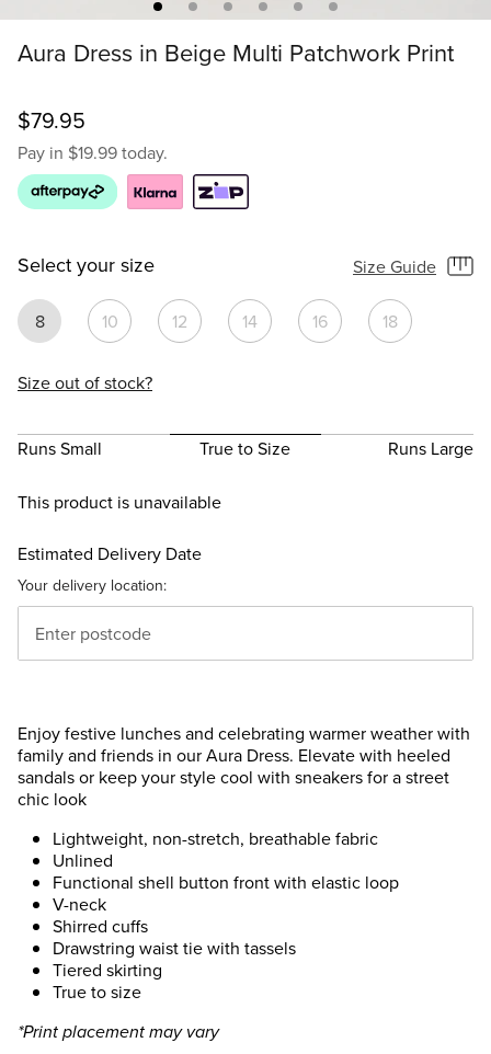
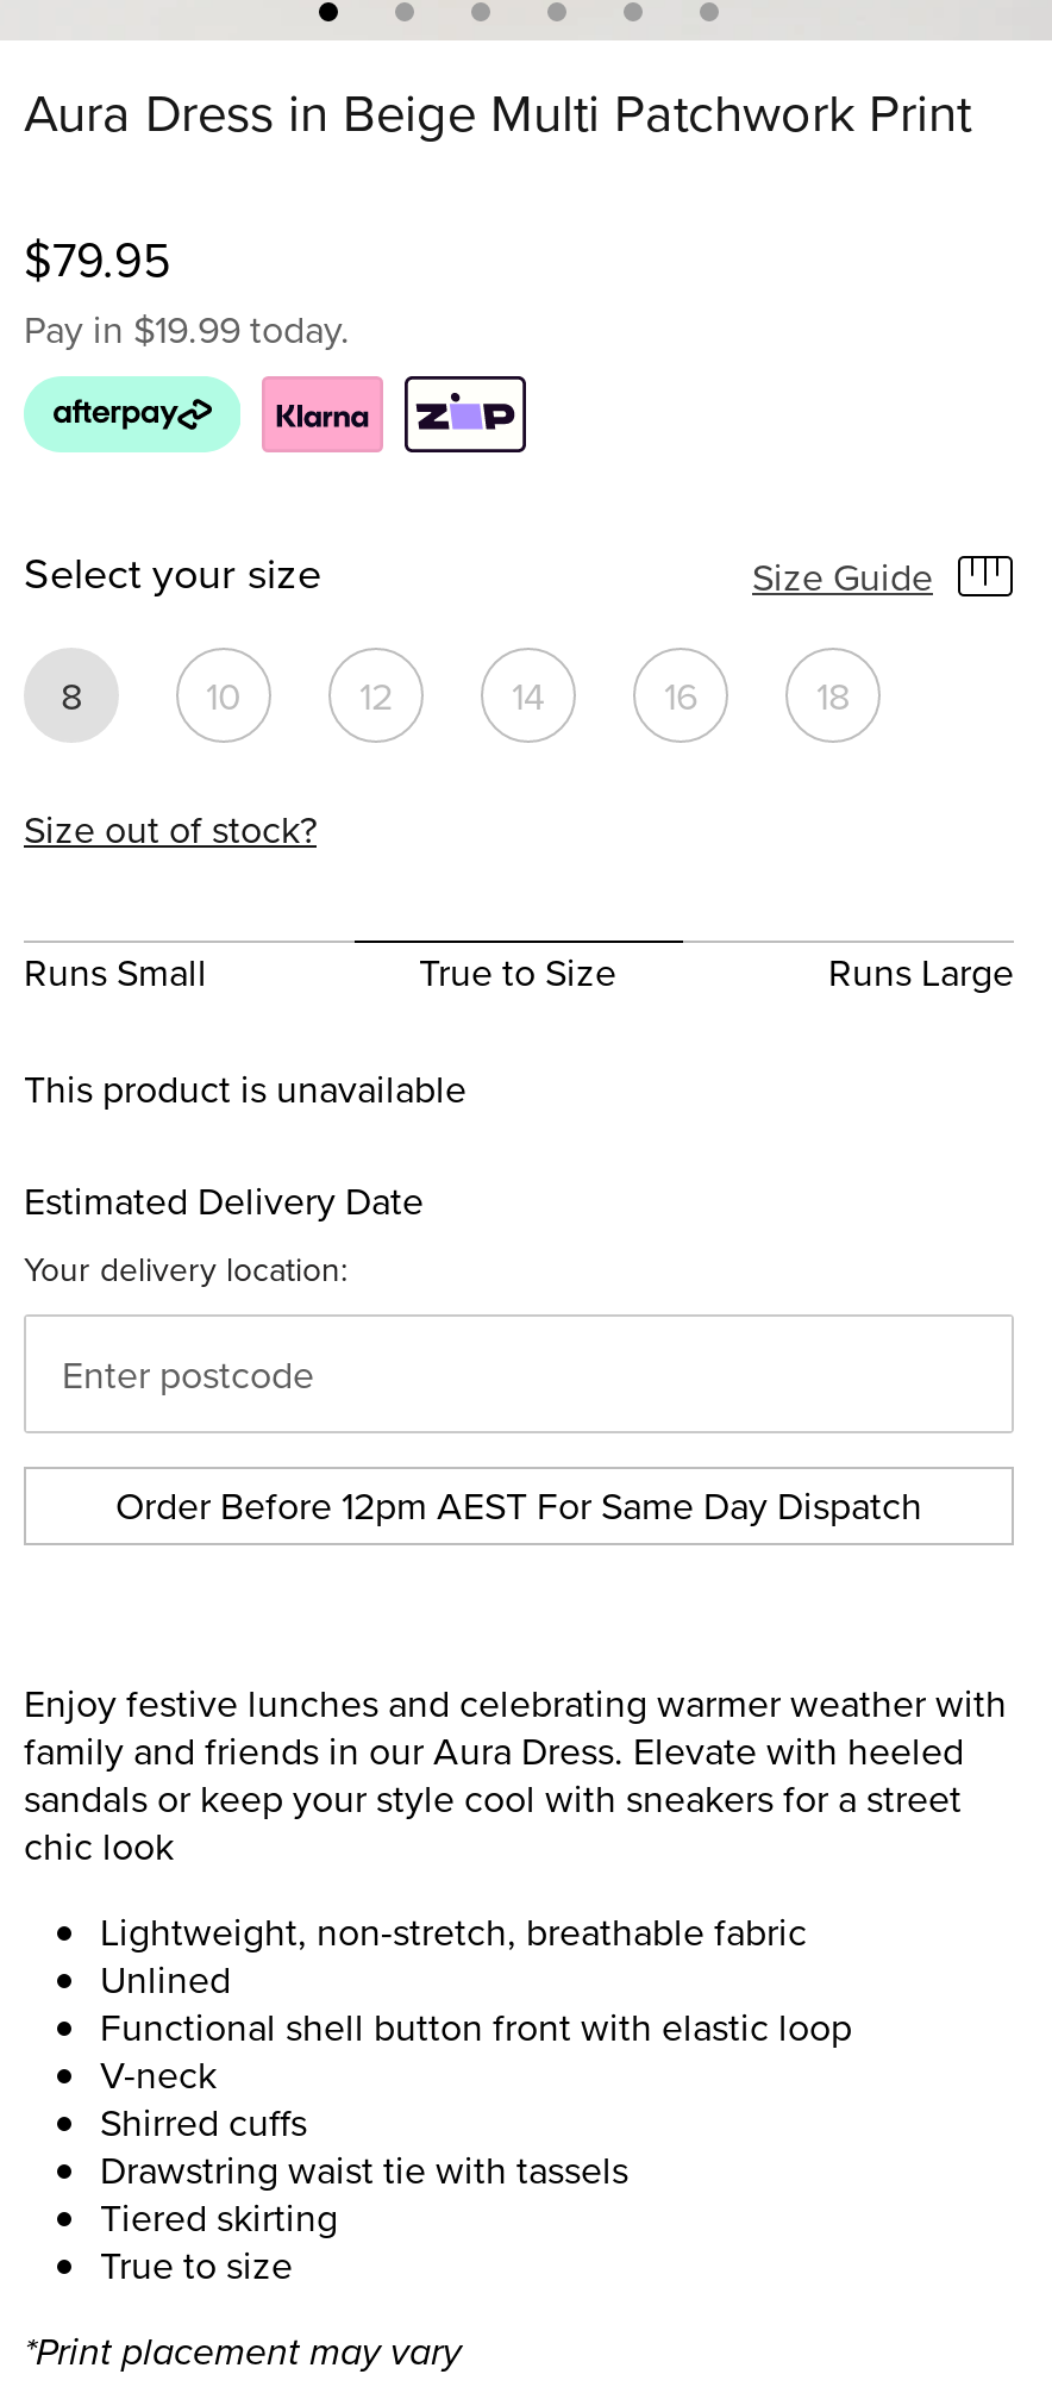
+ Order Before 12pm AEST For Same Day Dispatch
